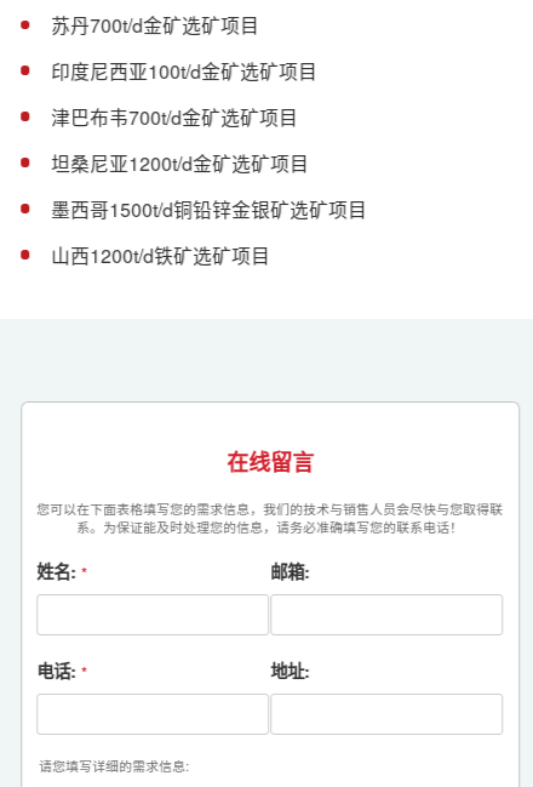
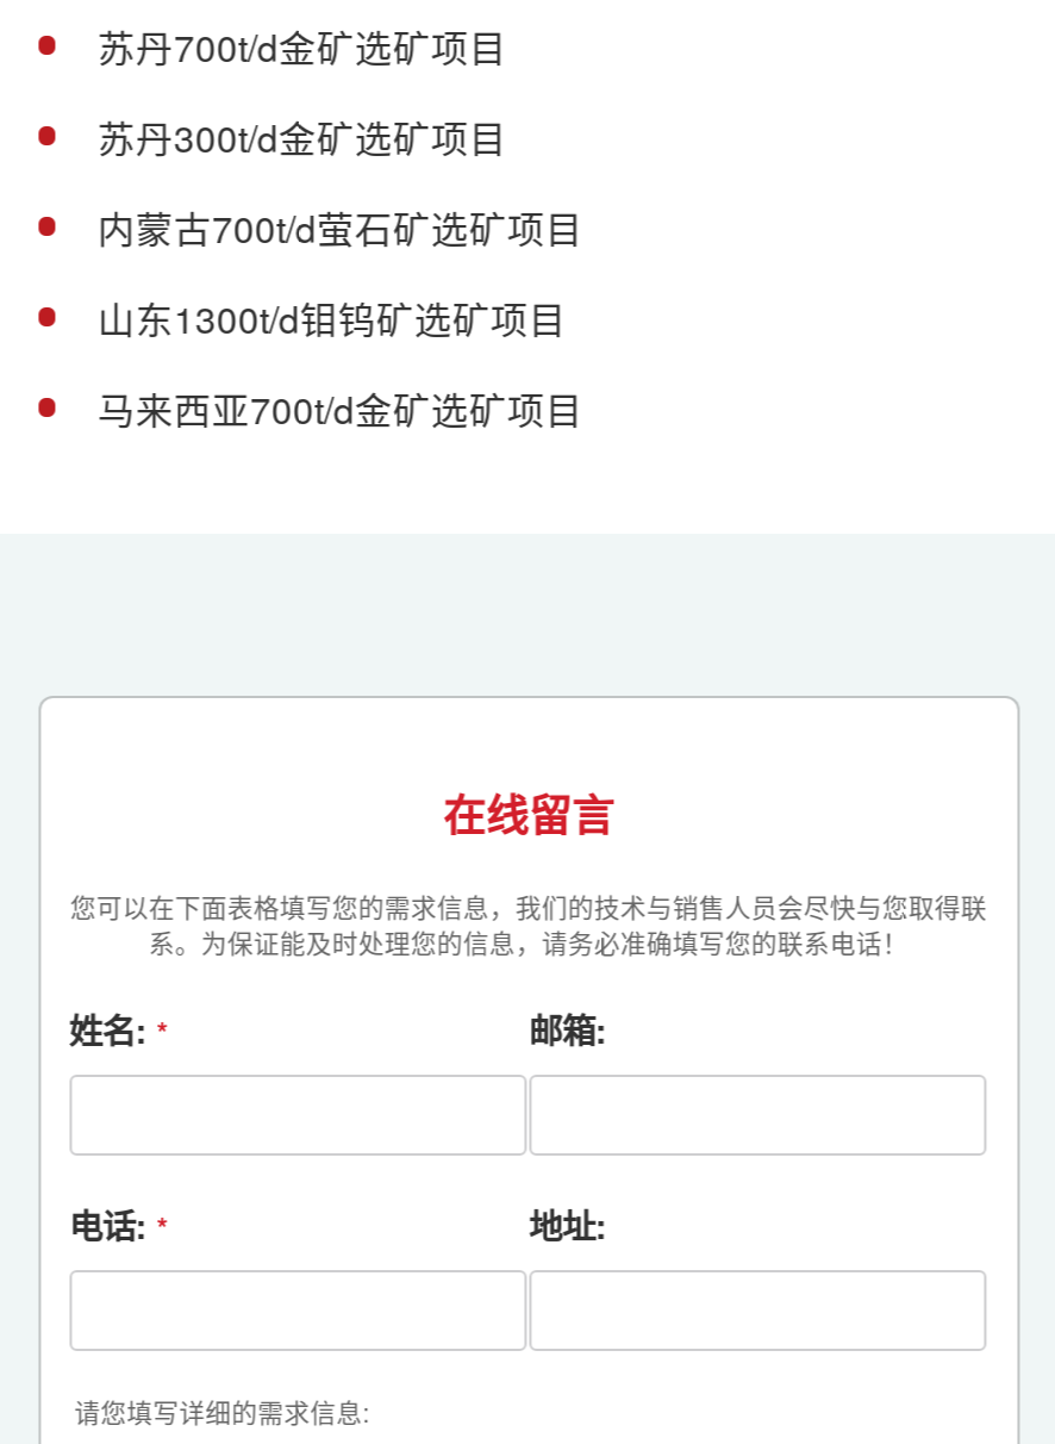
- 印度尼西亚100t/d金矿选矿项目
- 津巴布韦700t/d金矿选矿项目
- 坦桑尼亚1200t/d金矿选矿项目
- 墨西哥1500t/d铜铅锌金银矿选矿项目
- 山西1200t/d铁矿选矿项目
+ 苏丹300t/d金矿选矿项目
+ 内蒙古700t/d萤石矿选矿项目
+ 山东1300t/d钼钨矿选矿项目
+ 马来西亚700t/d金矿选矿项目
